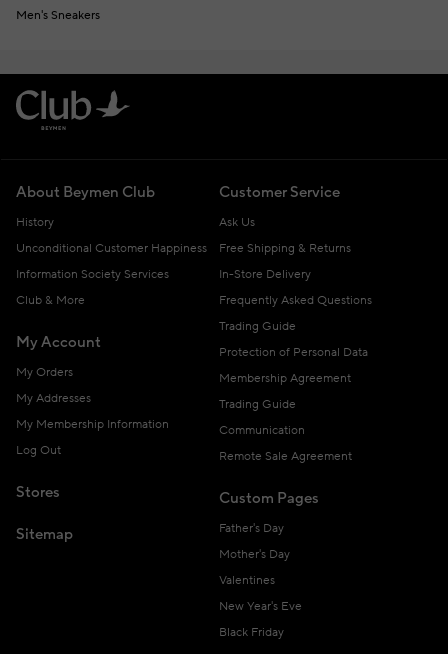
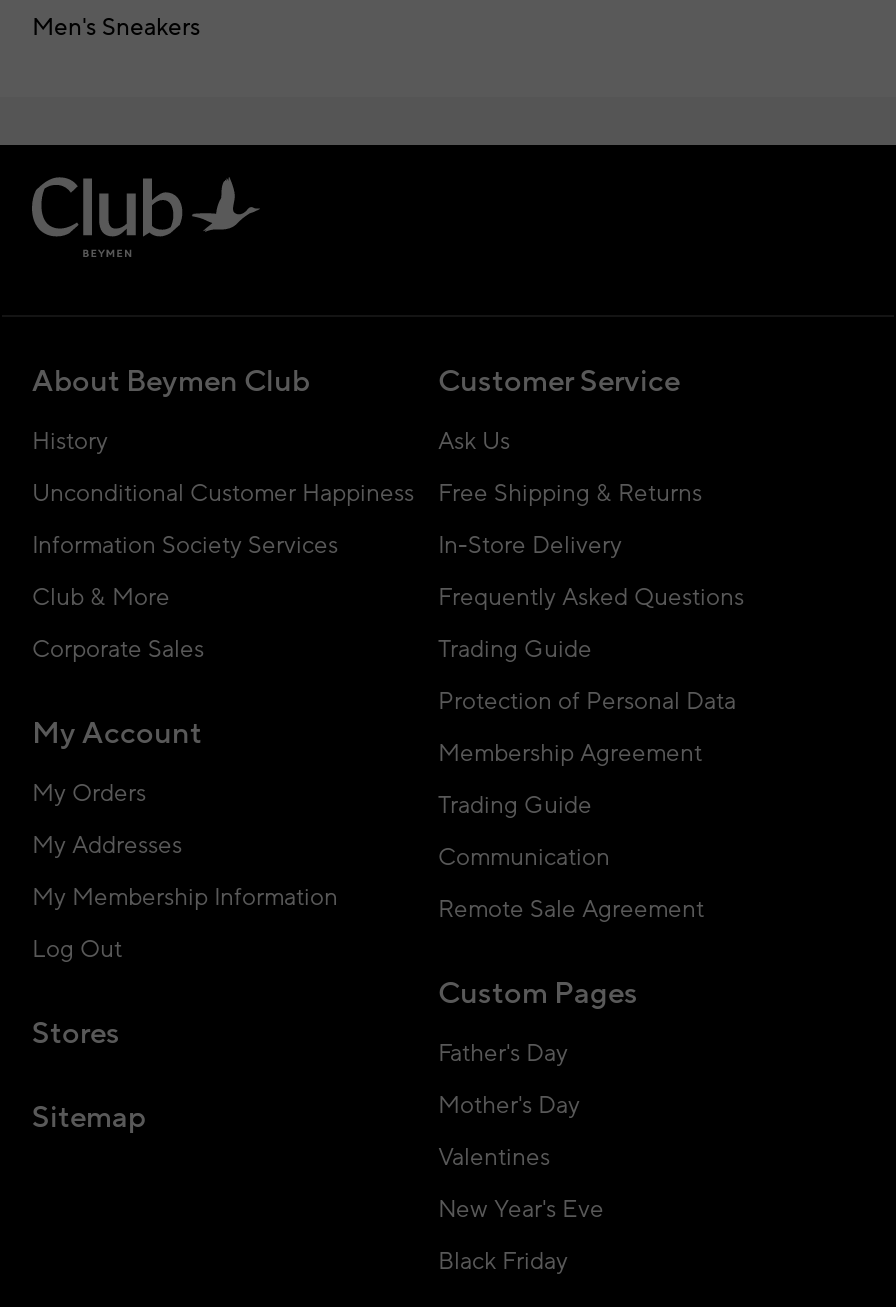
+ Corporate Sales

moved down: My Account | My Orders | My Addresses | My Membership Information | Log Out | Stores | Sitemap
